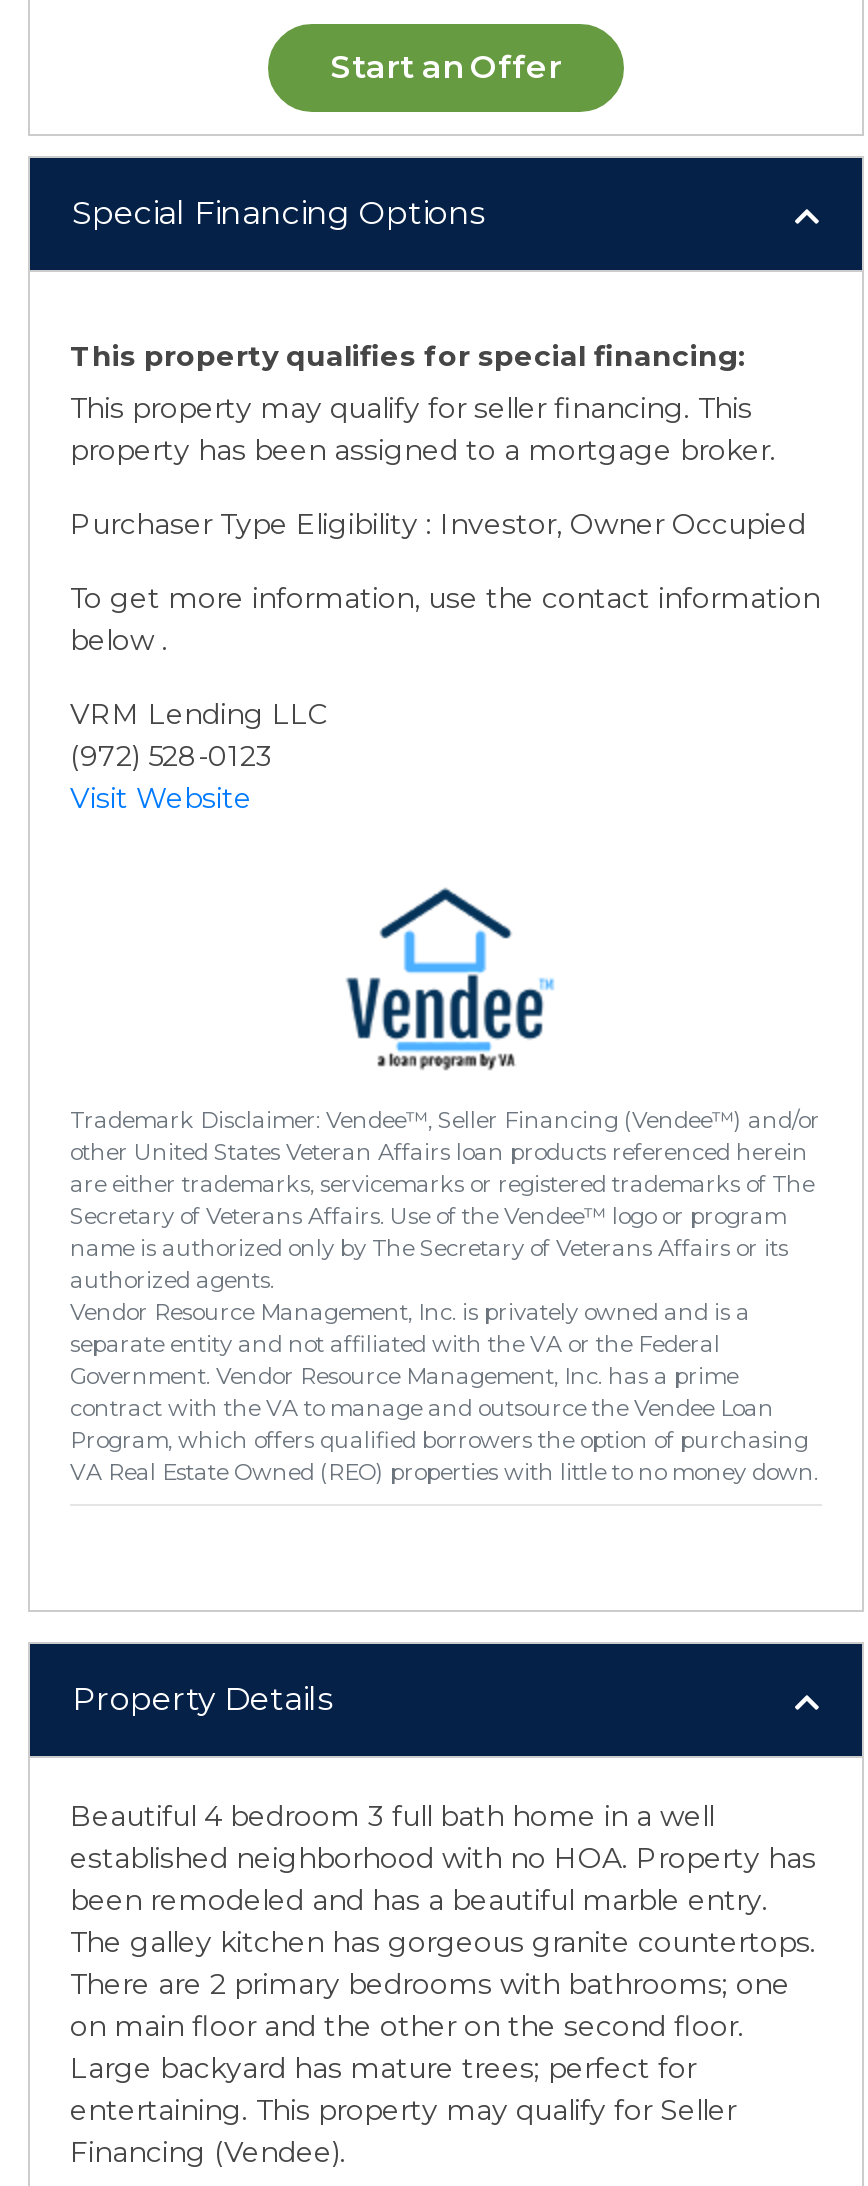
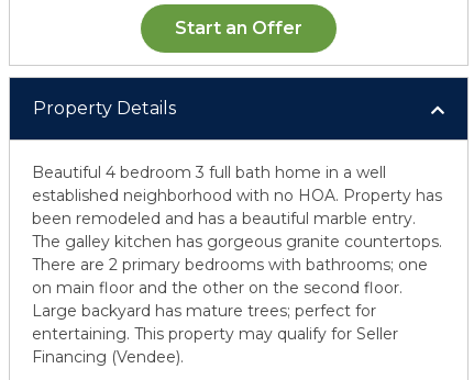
- Special Financing Options

- This property qualifies for special financing:
- This property may qualify for seller financing. This
- property has been assigned to a mortgage broker.
- Purchaser Type Eligibility : Investor, Owner Occupied
- To get more information, use the contact information
- below .
- VRM Lending LLC
- (972) 528-0123
- Visit Website

- [image]
- Trademark Disclaimer: Vendee™, Seller Financing (Vendee™) and/or
- other United States Veteran Affairs loan products referenced herein
- are either trademarks, servicemarks or registered trademarks of The
- Secretary of Veterans Affairs. Use of the Vendee™ logo or program
- name is authorized only by The Secretary of Veterans Affairs or its
- authorized agents.
- Vendor Resource Management, Inc. is privately owned and is a
- separate entity and not affiliated with the VA or the Federal
- Government. Vendor Resource Management, Inc. has a prime
- contract with the VA to manage and outsource the Vendee Loan
- Program, which offers qualified borrowers the option of purchasing
- VA Real Estate Owned (REO) properties with little to no money down.
